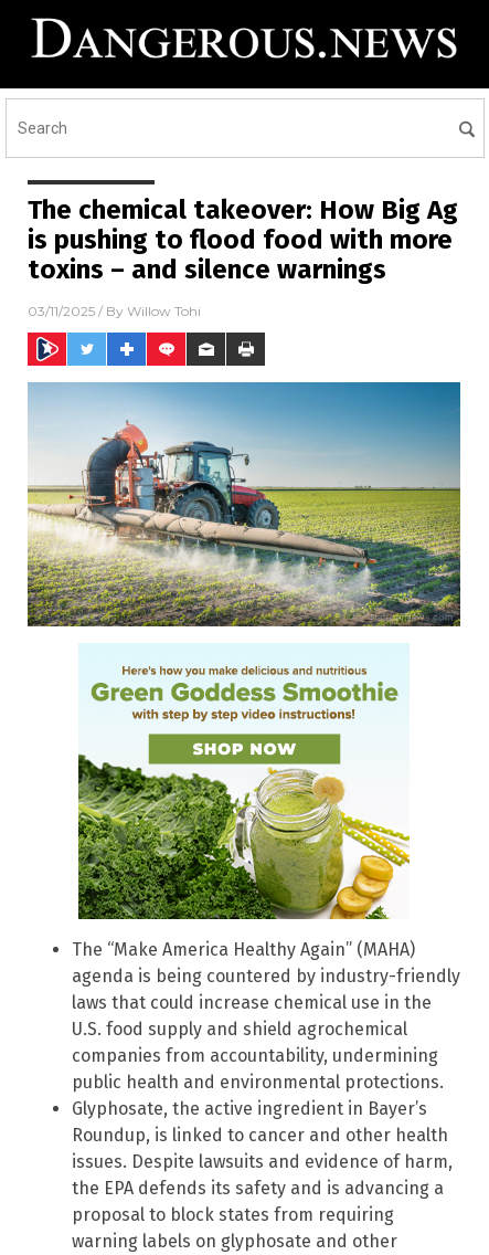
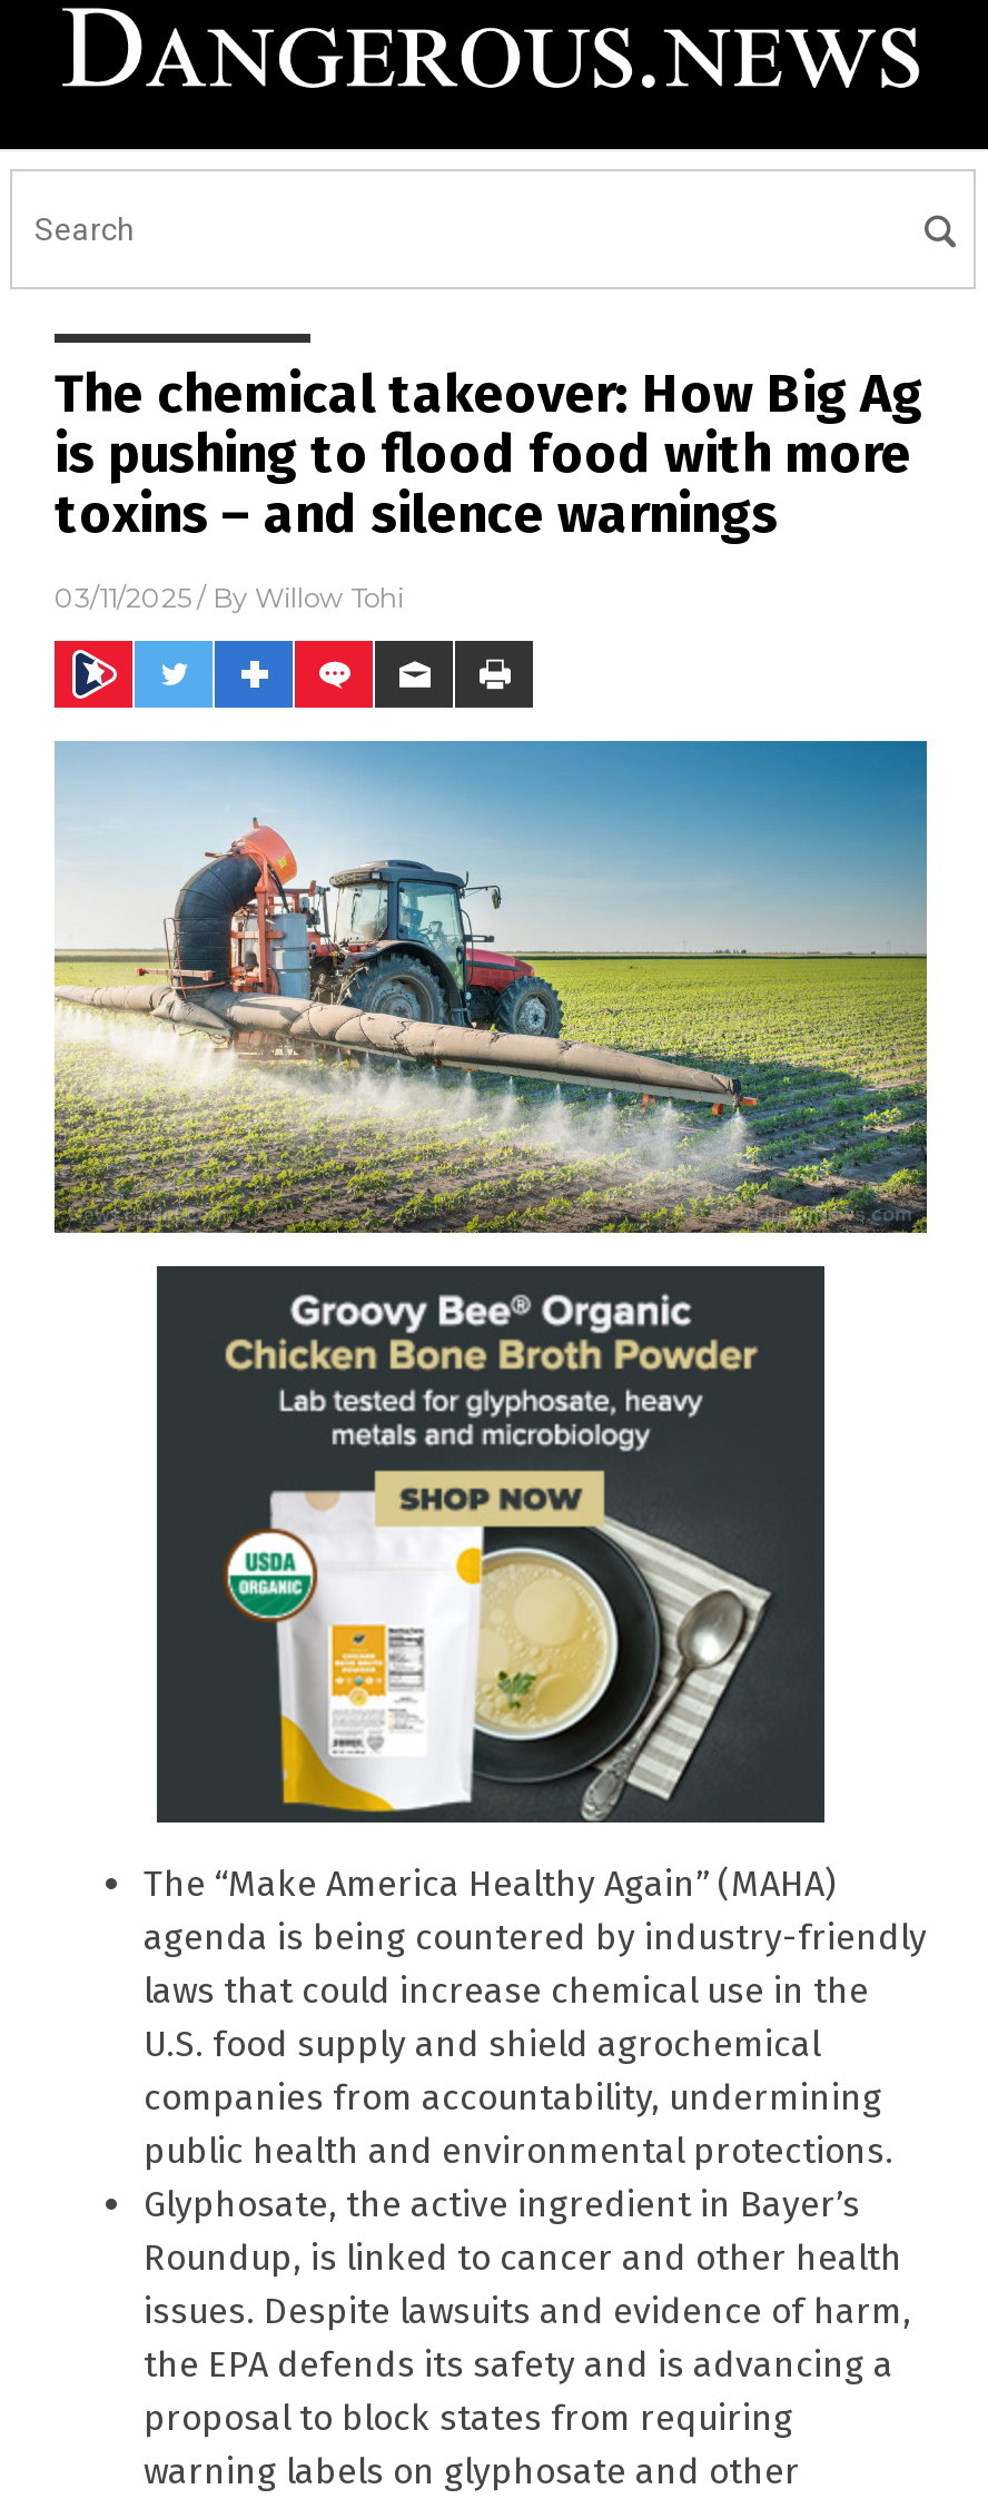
- [image]
+ [image]
